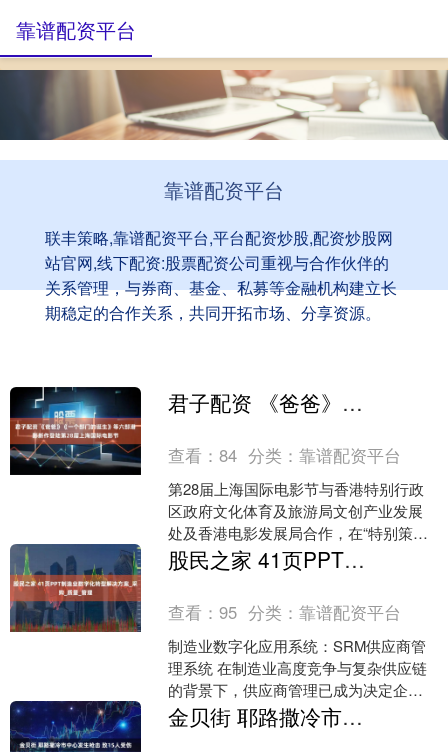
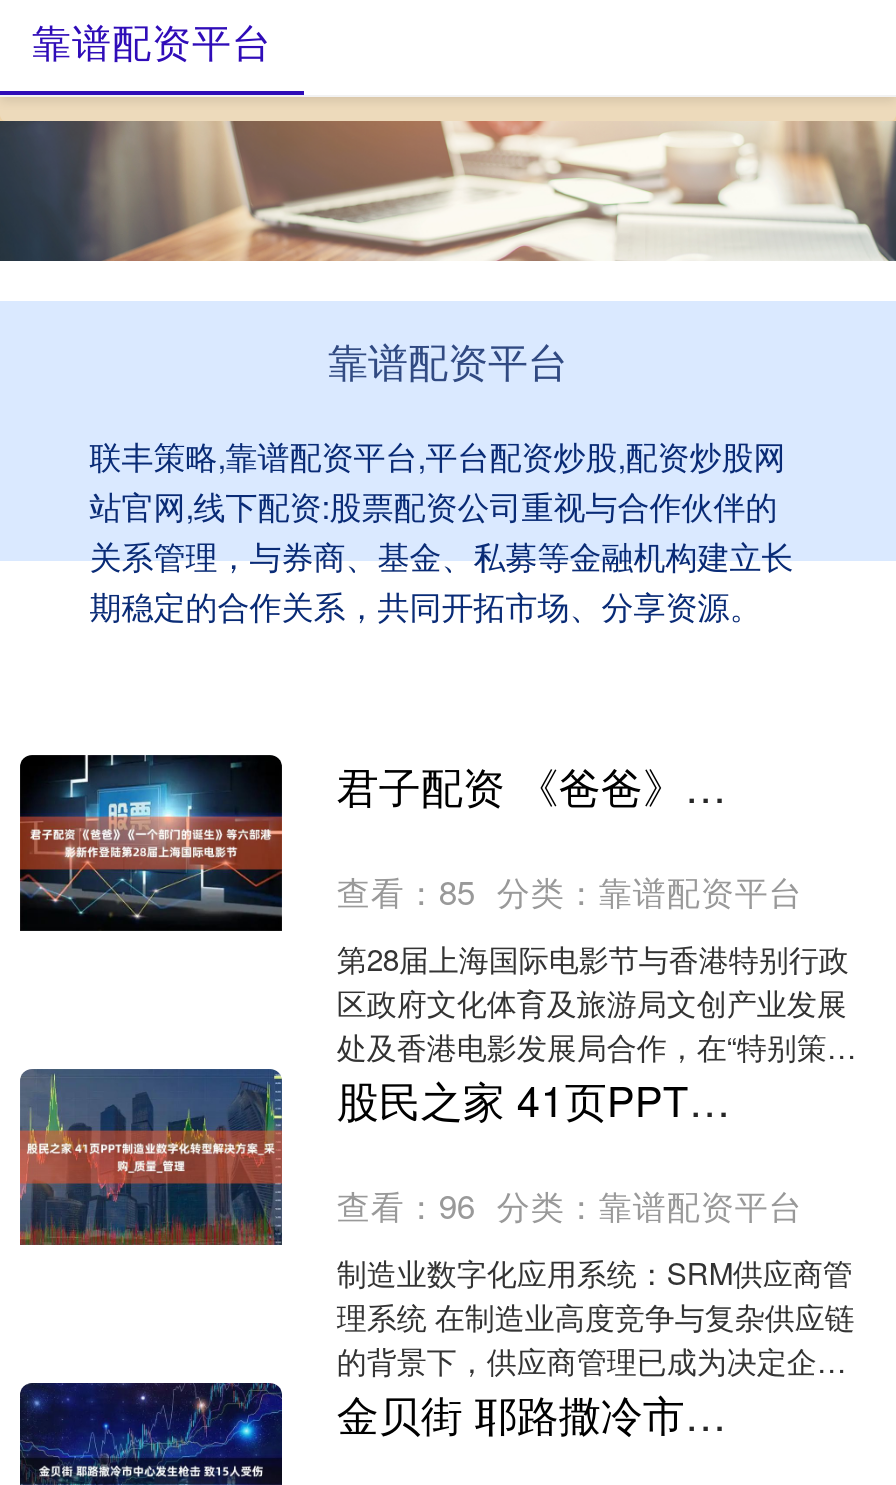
- 查看：84 分类：靠谱配资平台
+ 查看：85 分类：靠谱配资平台

- 查看：95 分类：靠谱配资平台
+ 查看：96 分类：靠谱配资平台
